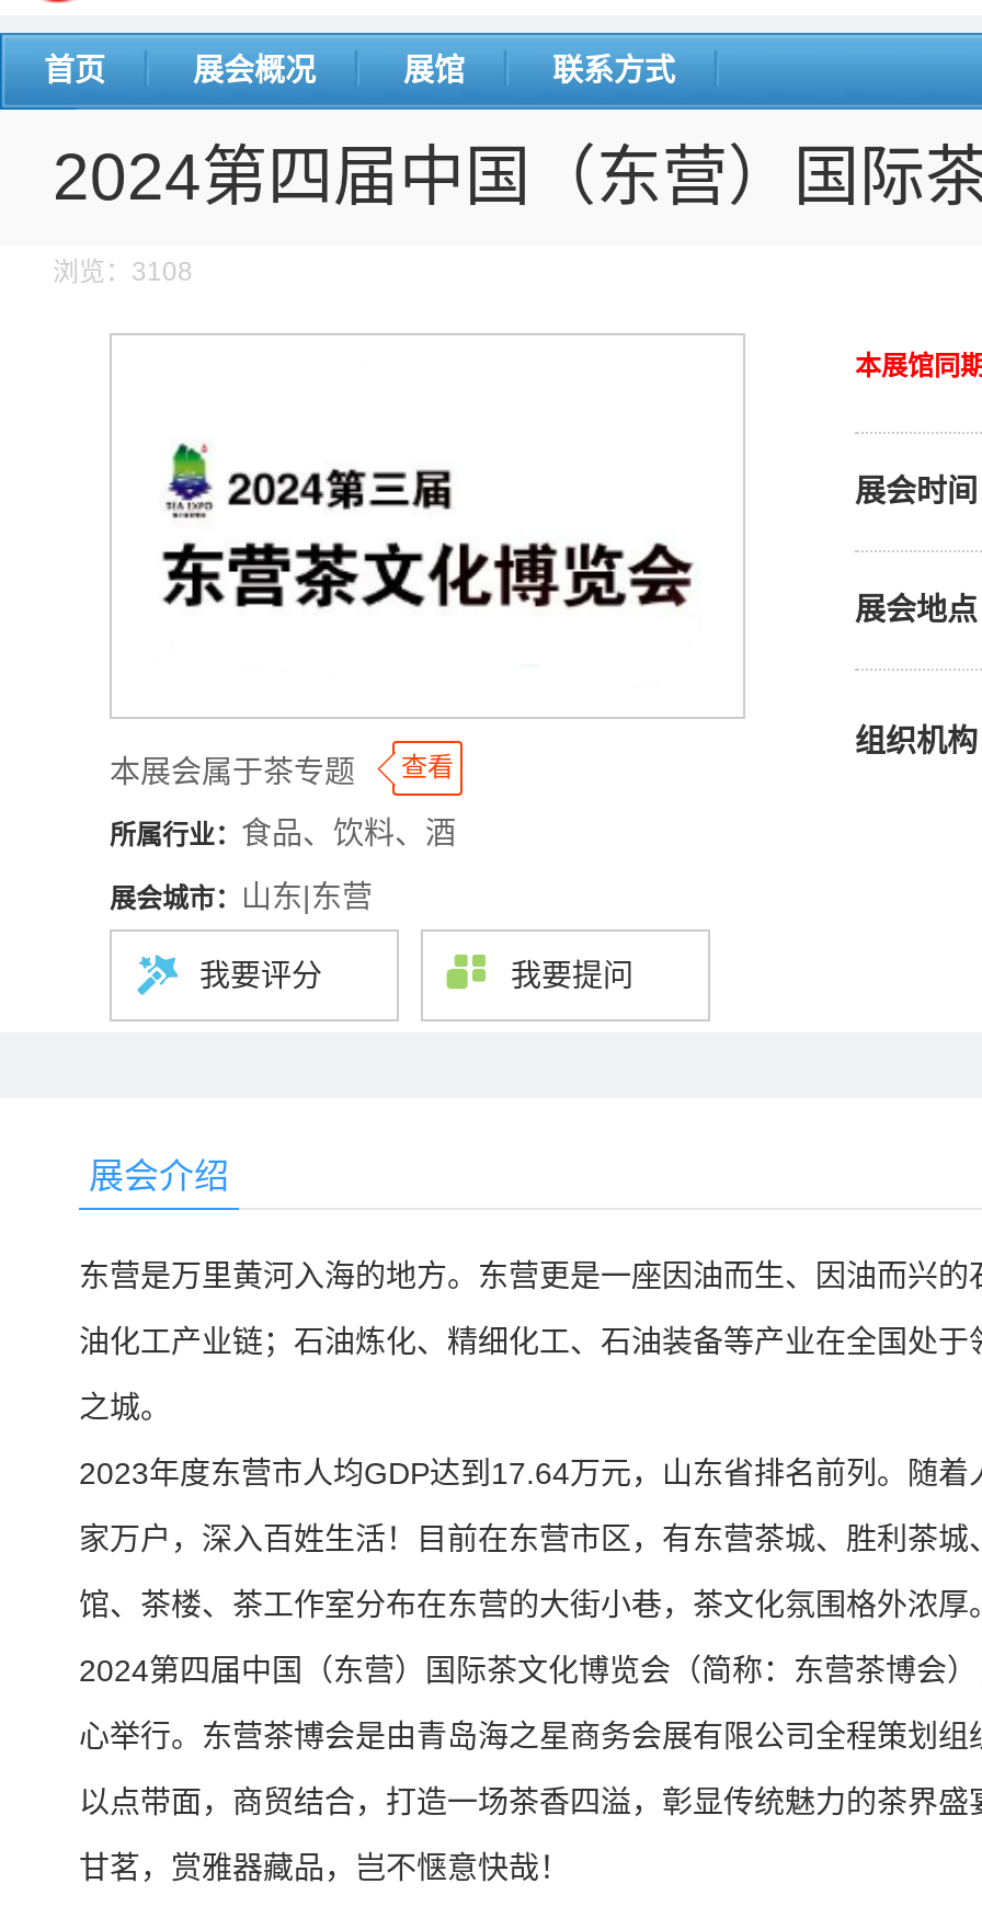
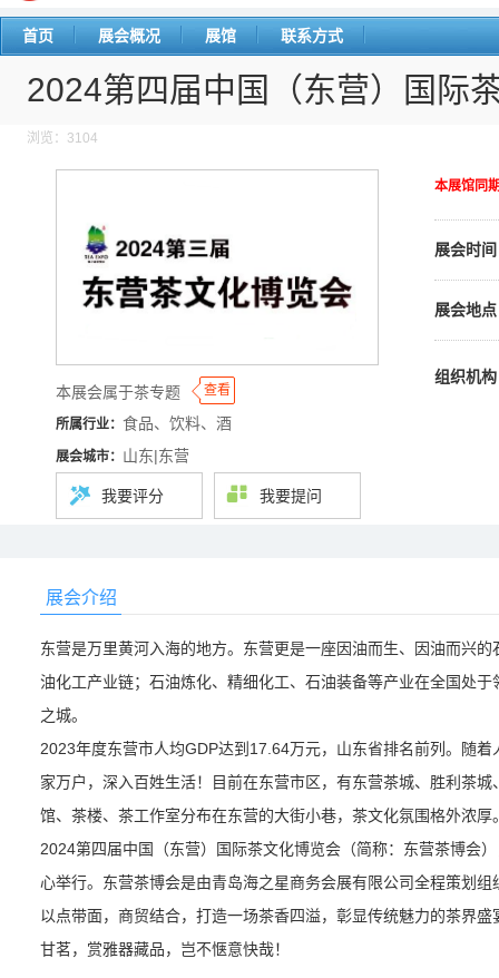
- 浏览：3108
+ 浏览：3104
